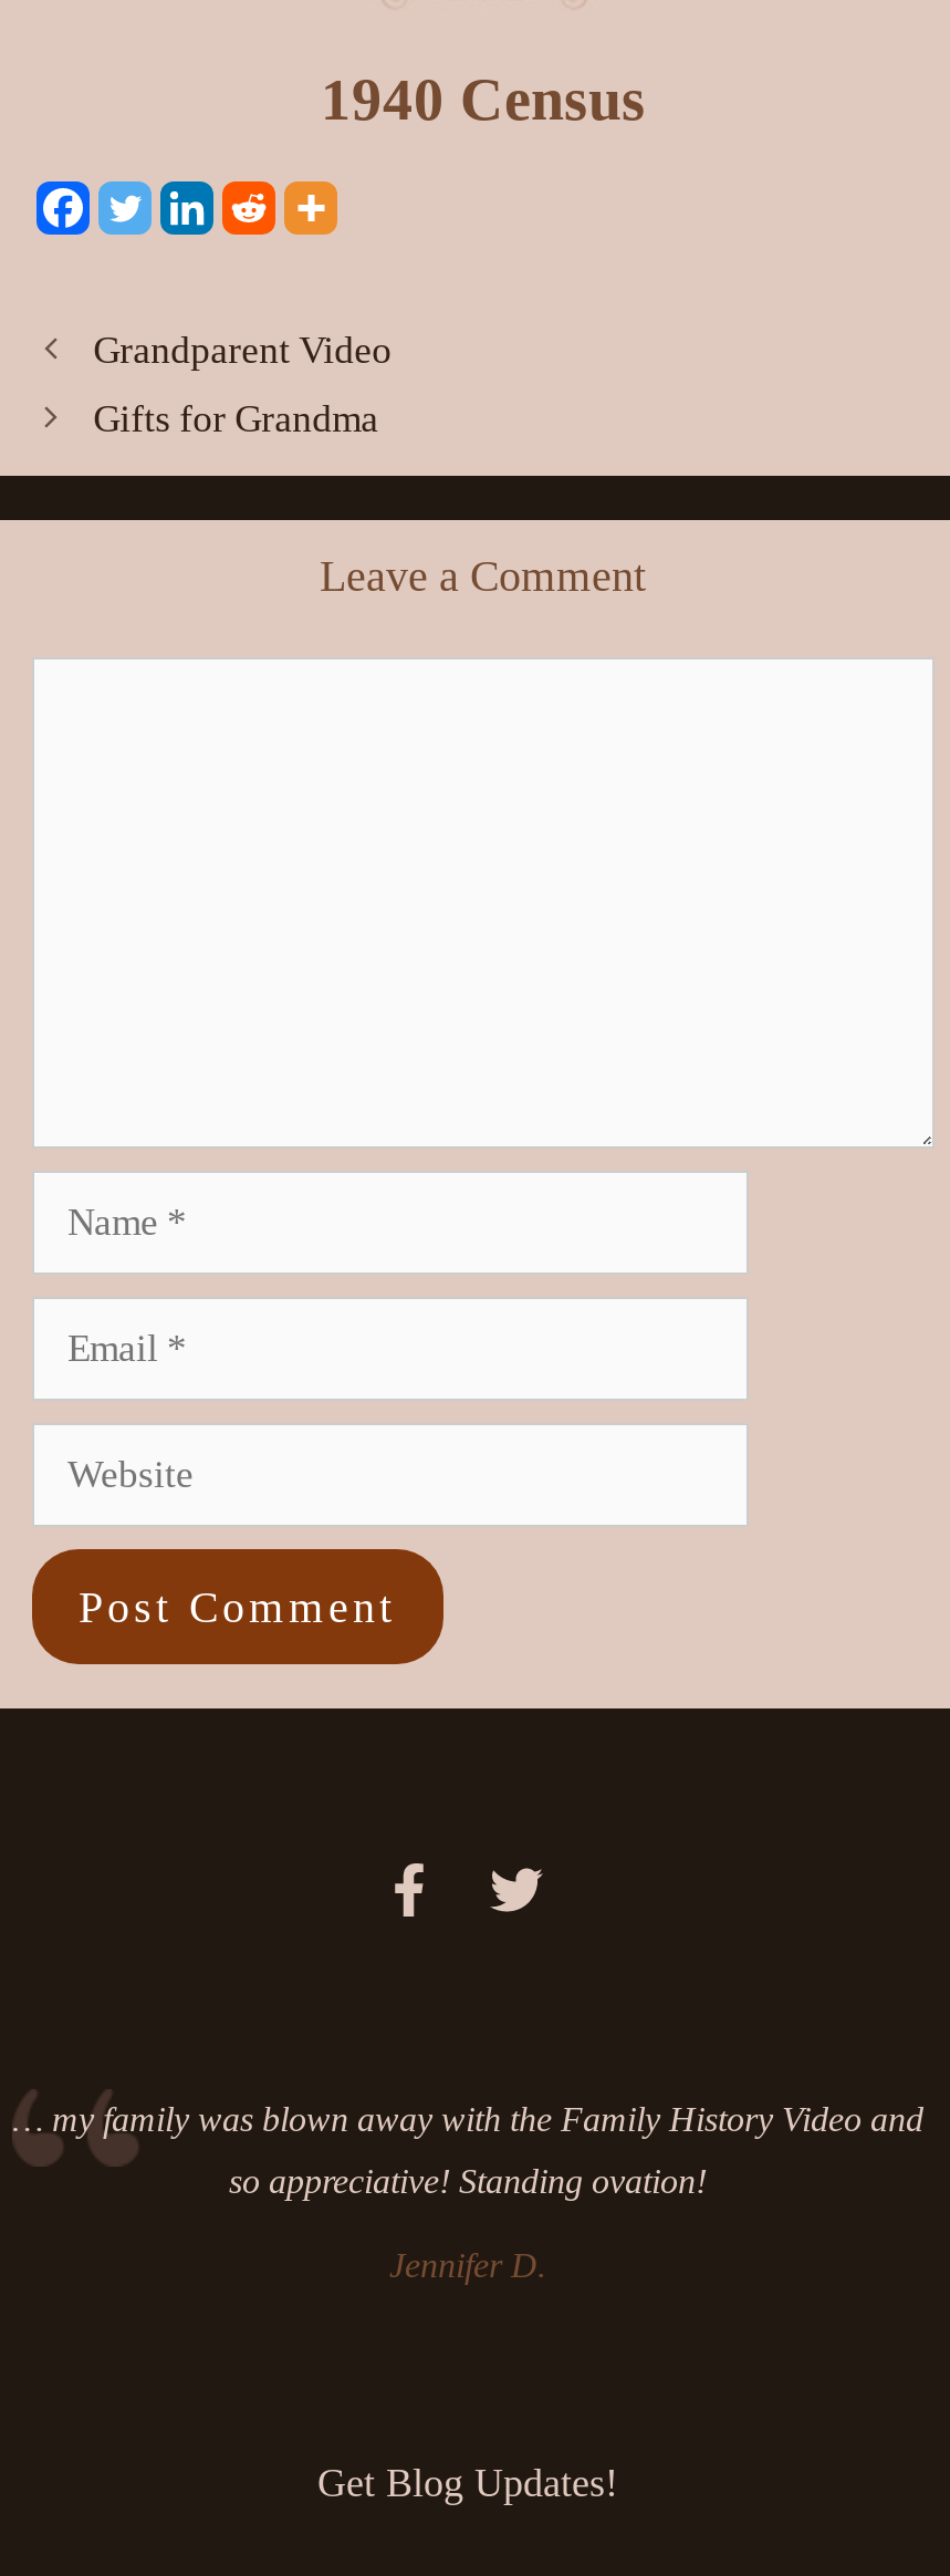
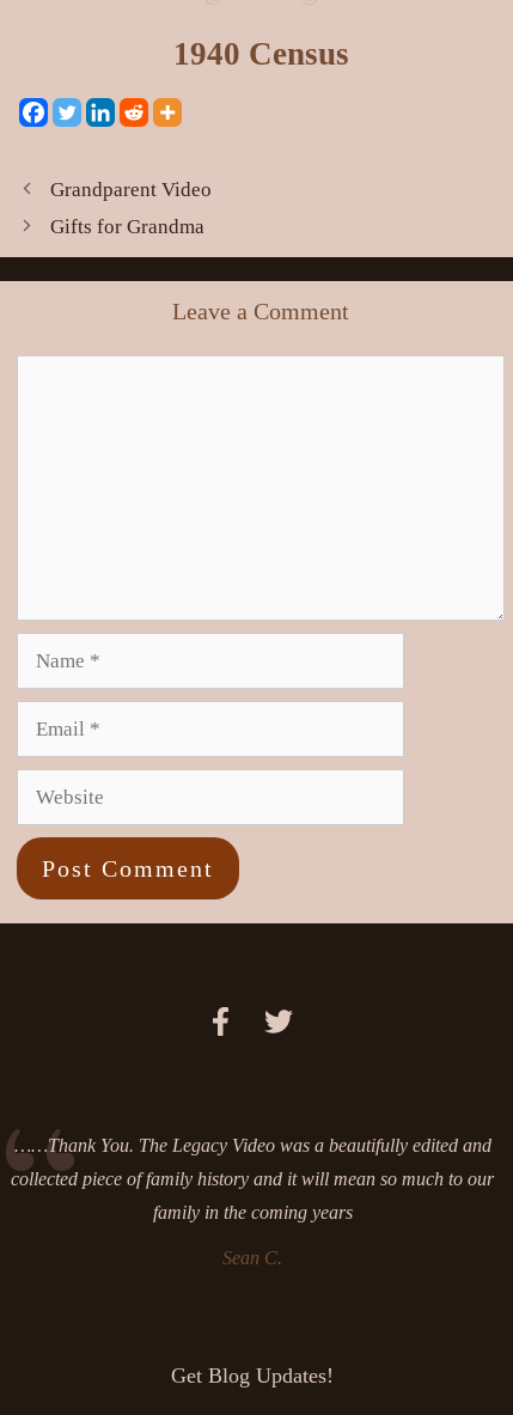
- … my family was blown away with the Family History Video and
- so appreciative! Standing ovation!
- Jennifer D.
+ ……Thank You. The Legacy Video was a beautifully edited and
+ collected piece of family history and it will mean so much to our
+ family in the coming years
+ Sean C.
